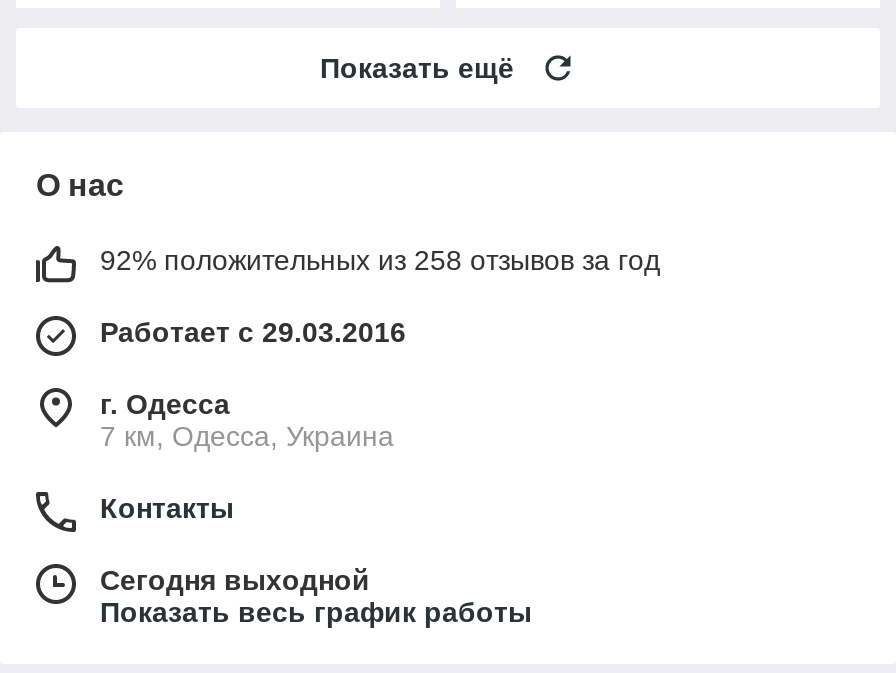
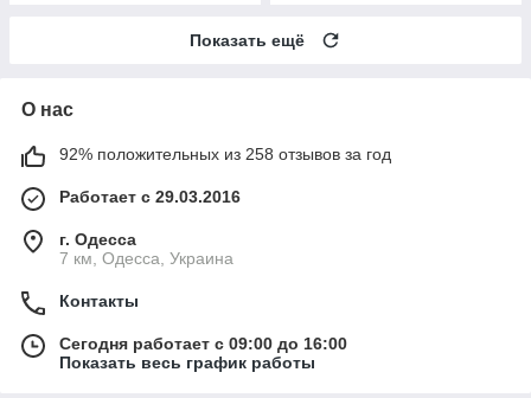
- Сегодня выходной
+ Сегодня работает с 09:00 до 16:00
